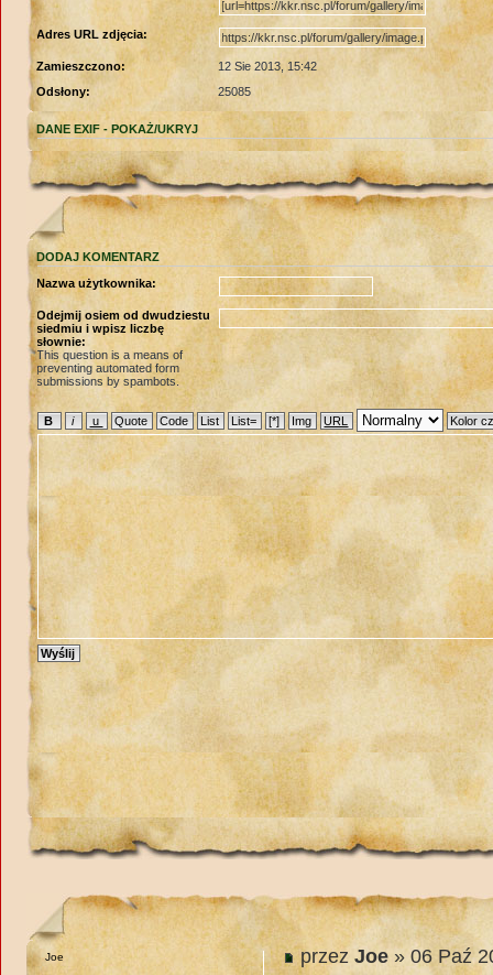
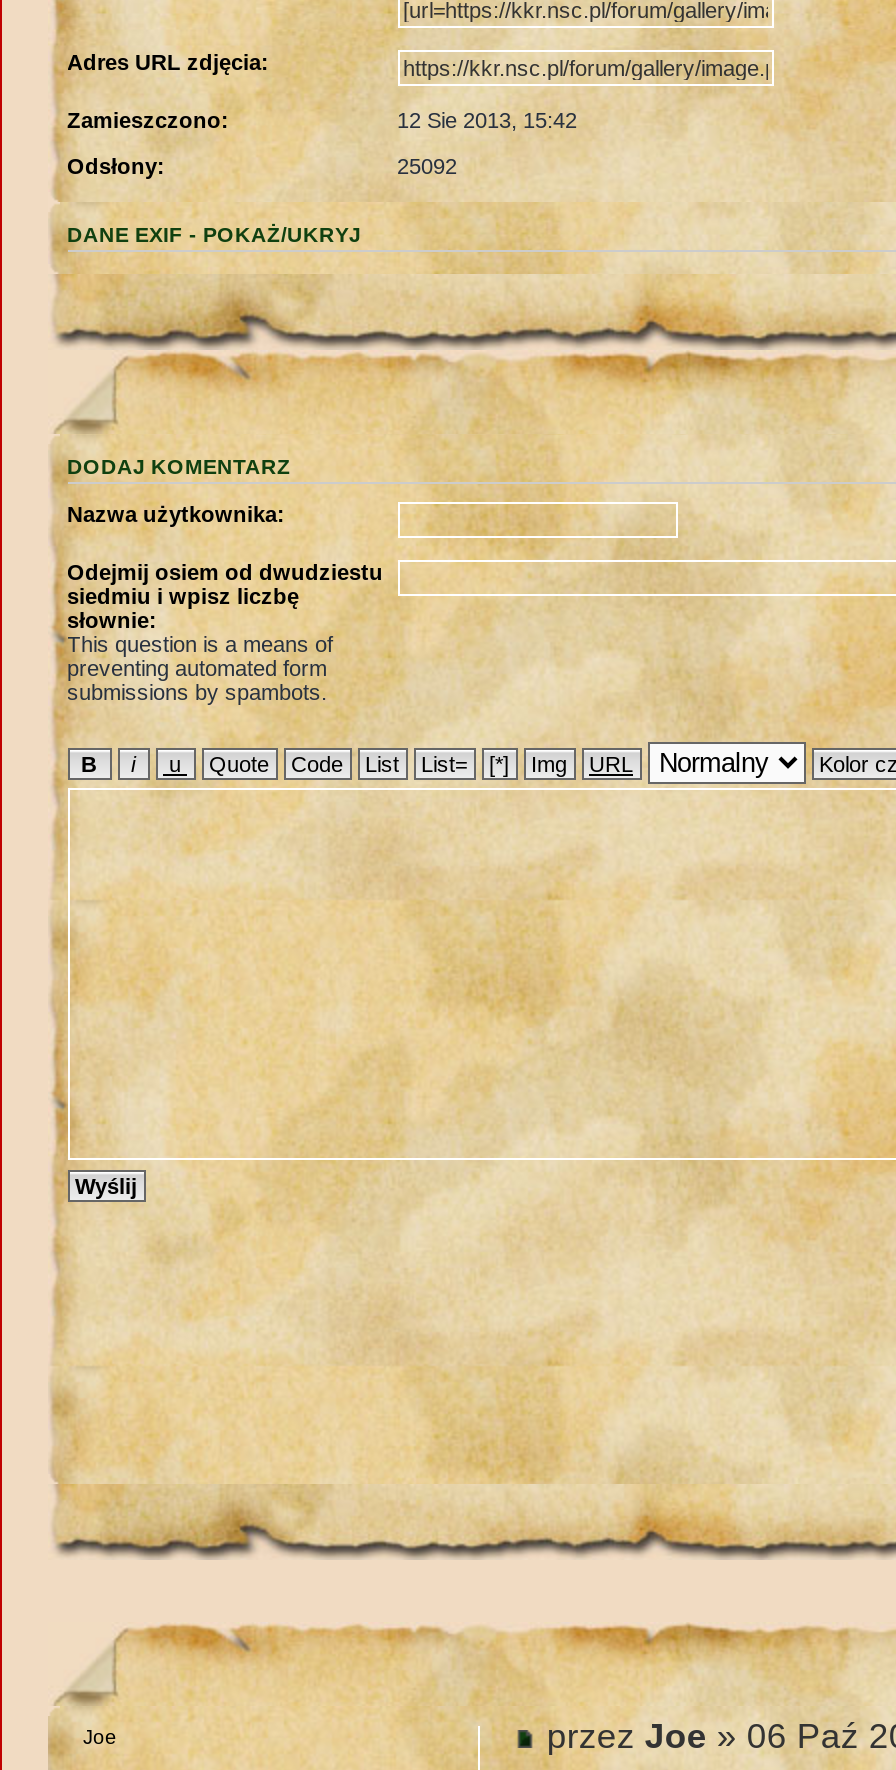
- 25085
+ 25092
